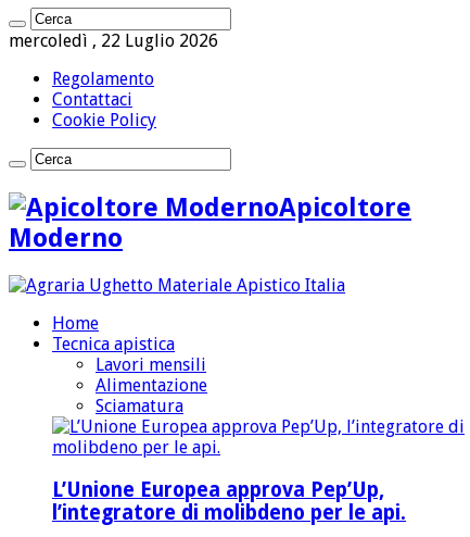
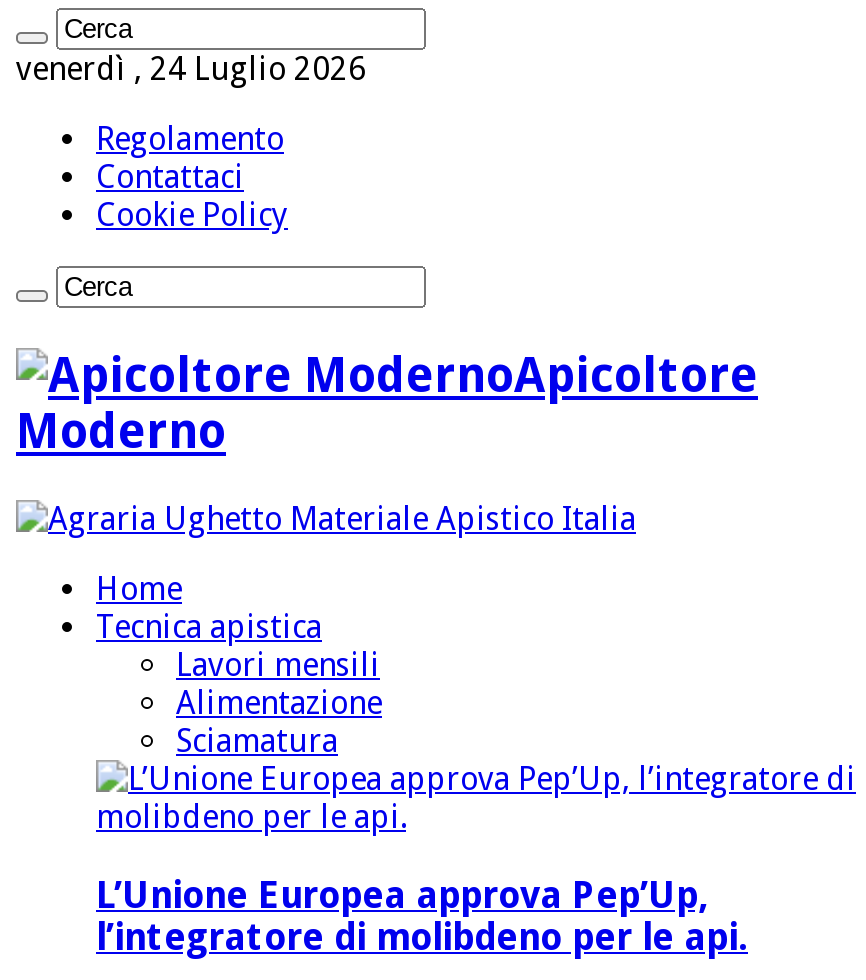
- mercoledì , 22 Luglio 2026
+ venerdì , 24 Luglio 2026
